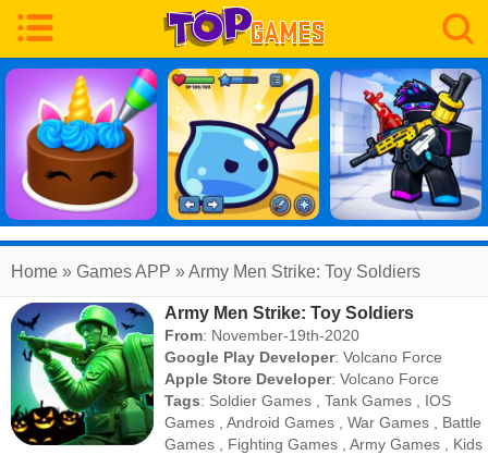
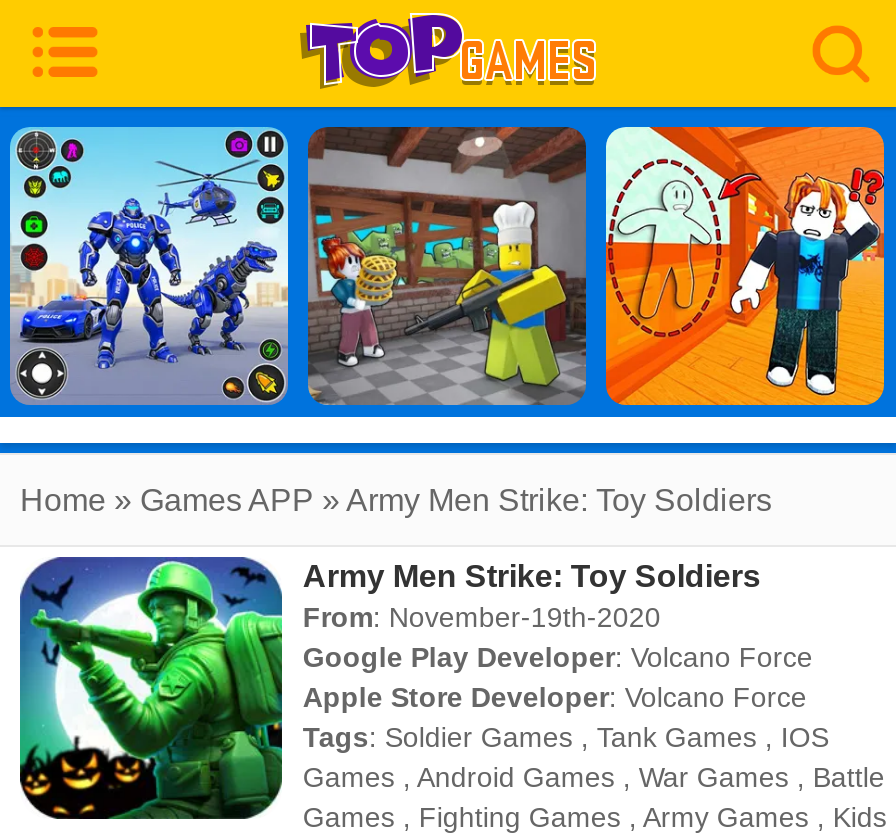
- [image]
+ [image]

- [image]
+ [image]

- [image]
+ [image]
